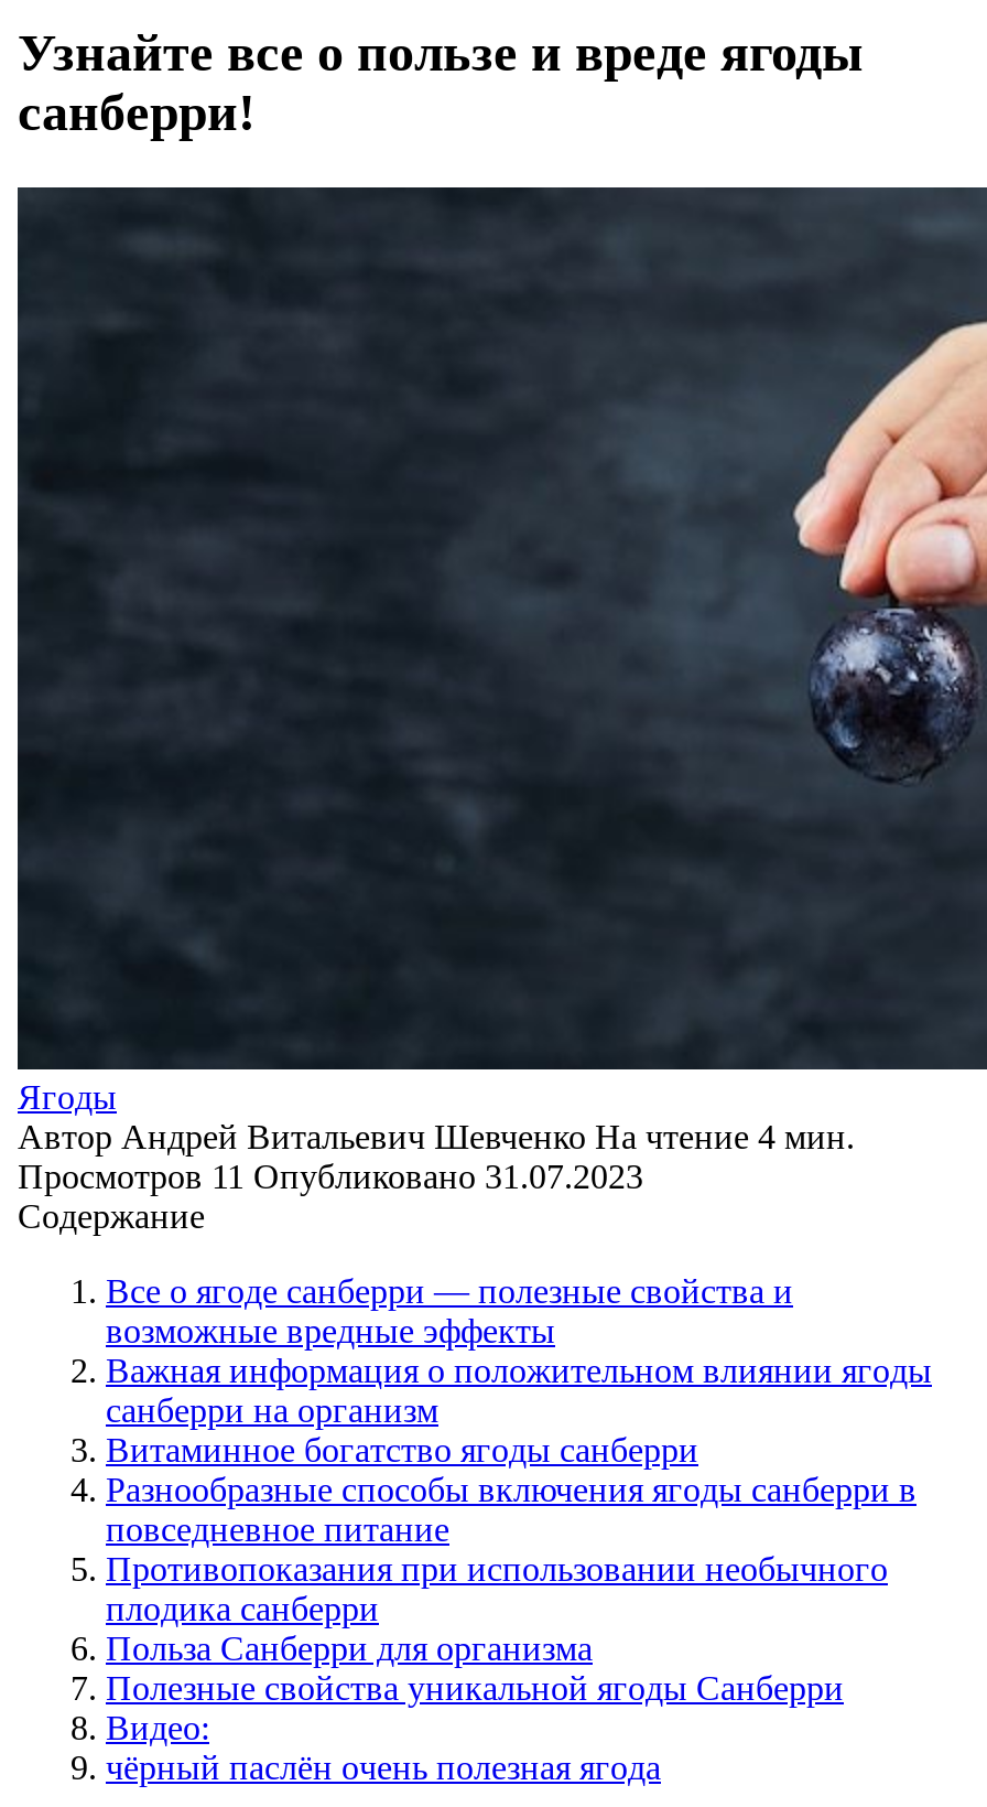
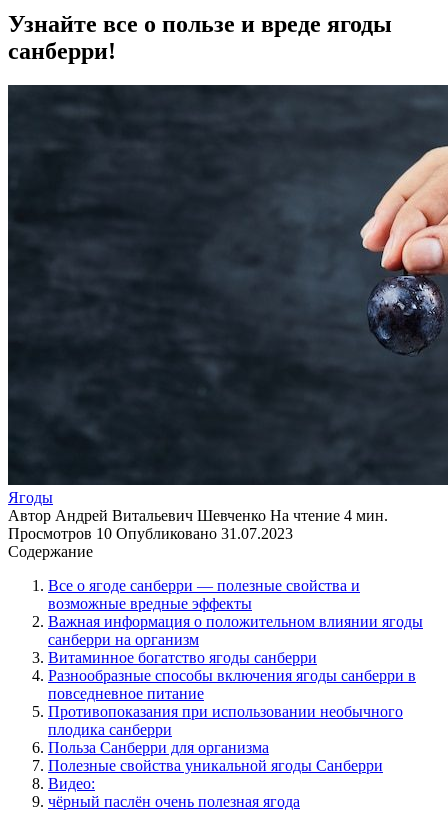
- Просмотров 11 Опубликовано 31.07.2023
+ Просмотров 10 Опубликовано 31.07.2023
